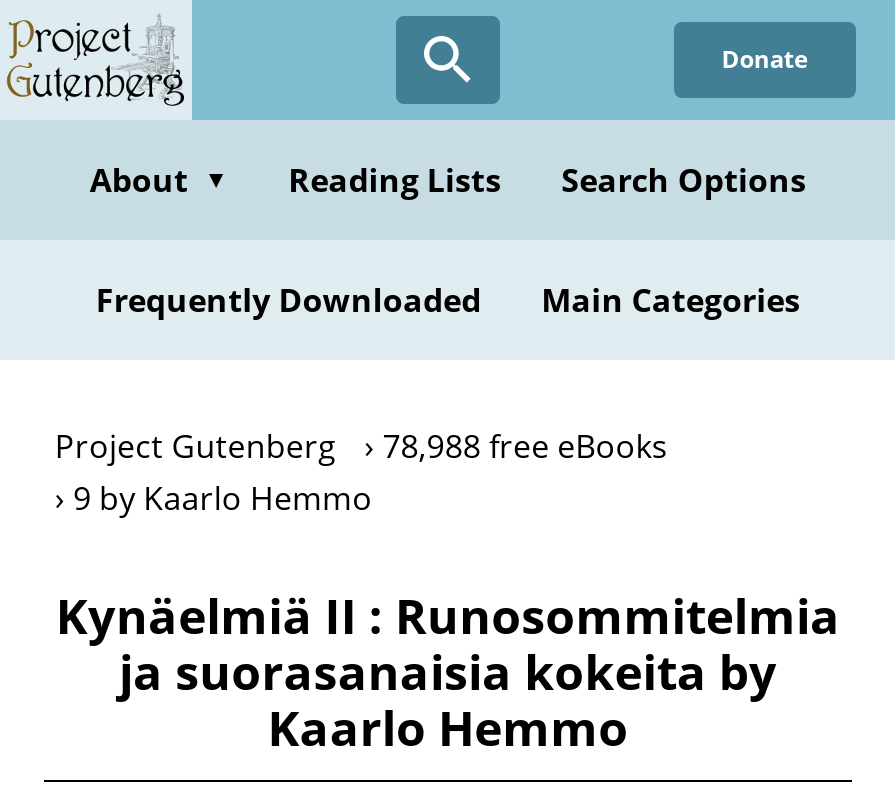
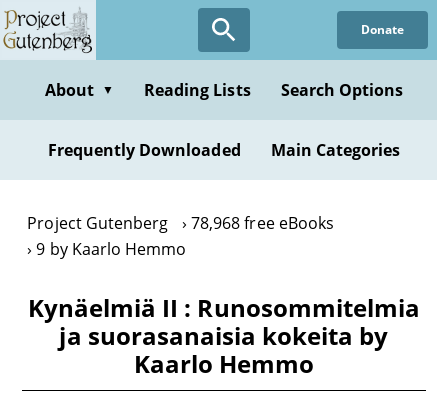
- Project Gutenberg 78,988 free eBooks
+ Project Gutenberg 78,968 free eBooks
